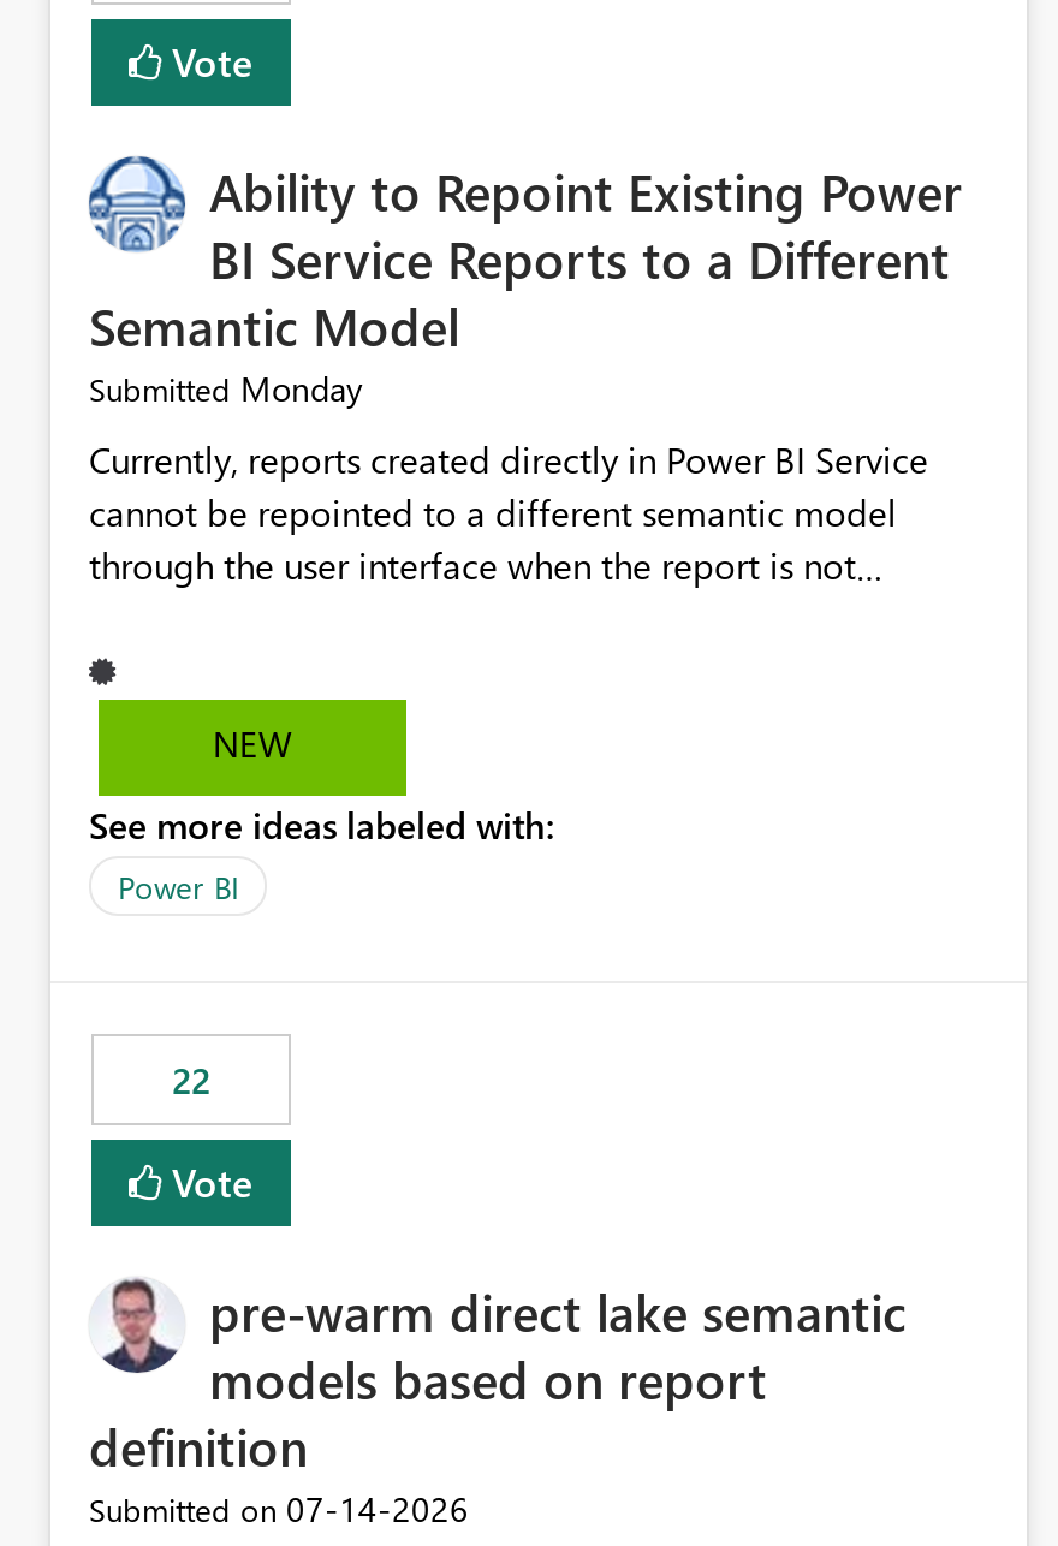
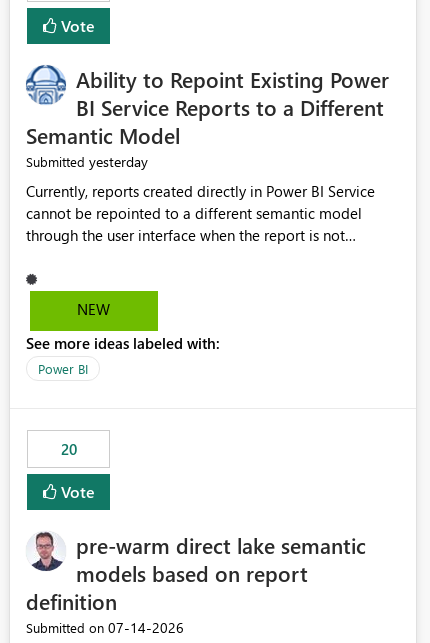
- Submitted Monday
+ Submitted yesterday

- 22
+ 20
